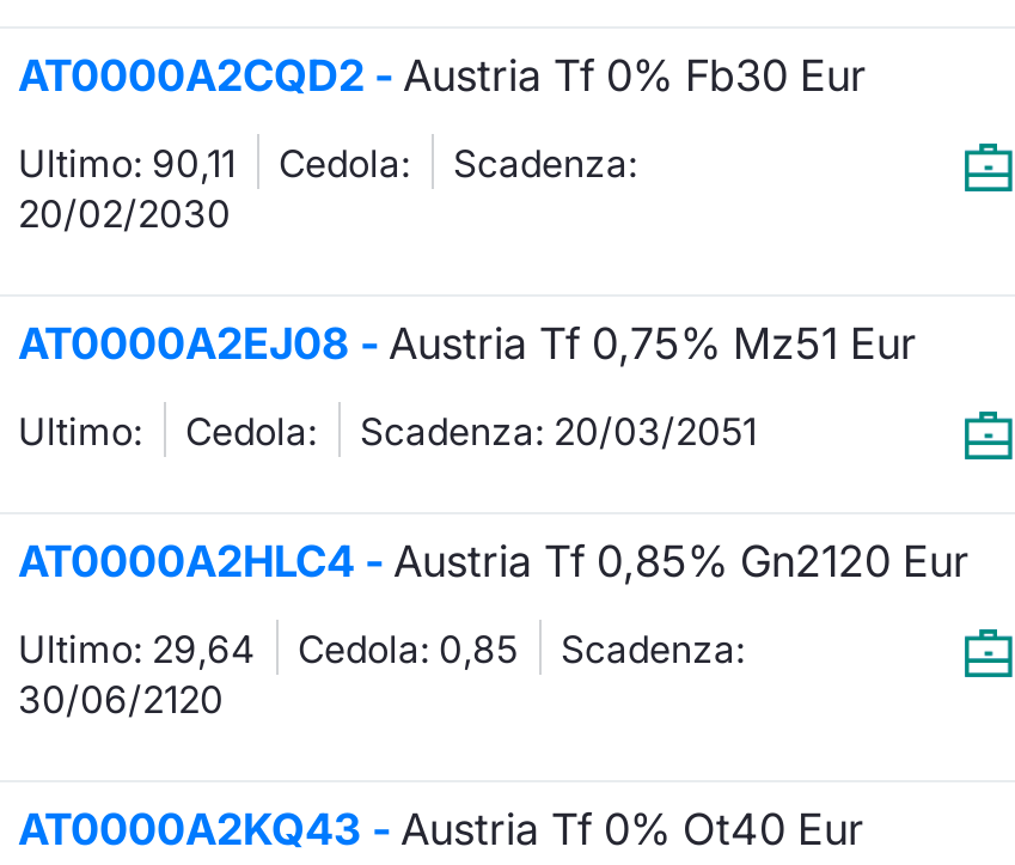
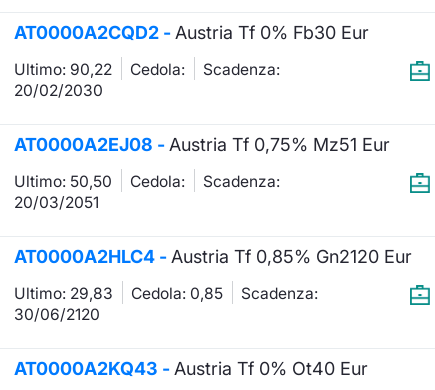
- Ultimo: 90,11 Cedola: Scadenza:
+ Ultimo: 90,22 Cedola: Scadenza:

- Ultimo:
+ Ultimo: 50,50

- Ultimo: 29,64 Cedola: 0,85 Scadenza:
+ Ultimo: 29,83 Cedola: 0,85 Scadenza:
